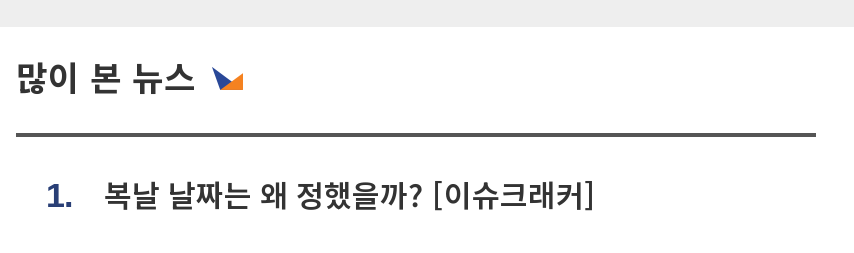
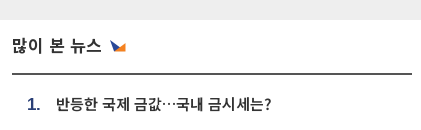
- 복날 날짜는 왜 정했을까? [이슈크래커]
+ 반등한 국제 금값…국내 금시세는?
